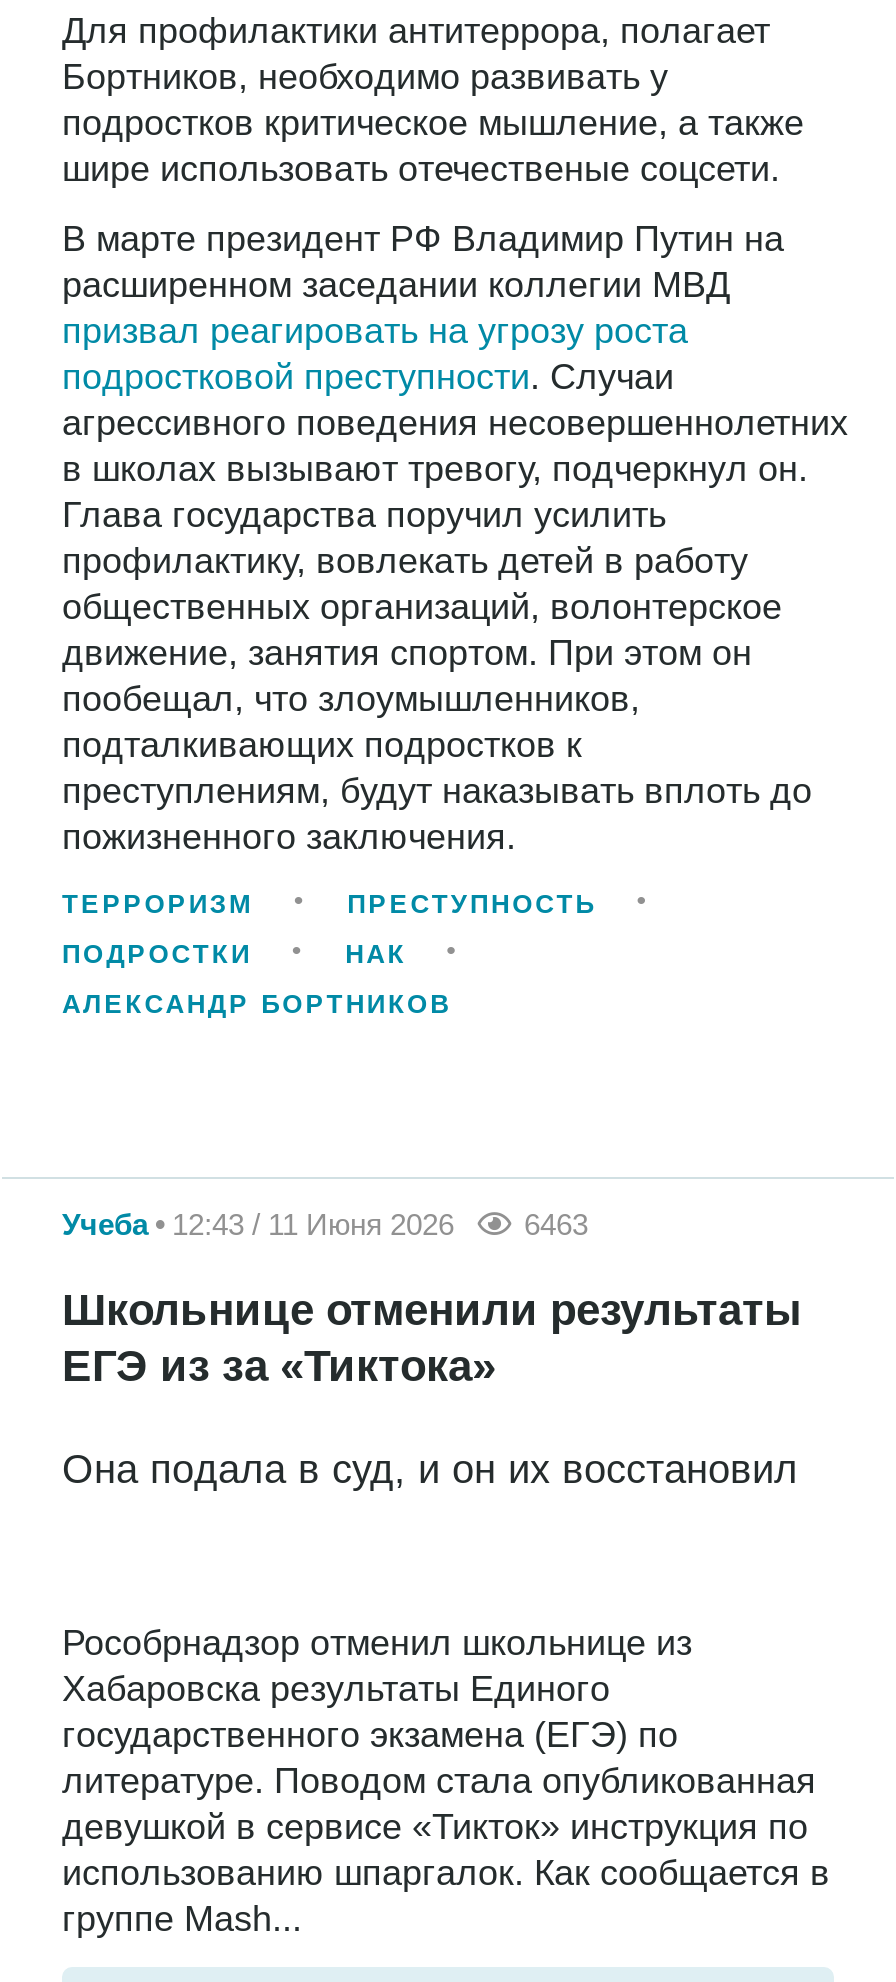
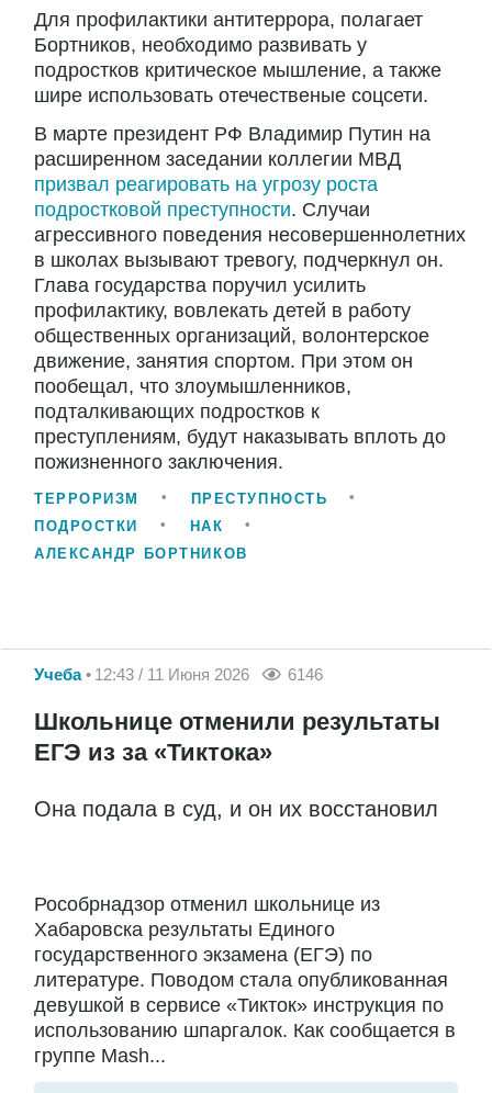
- 6463
+ 6146
